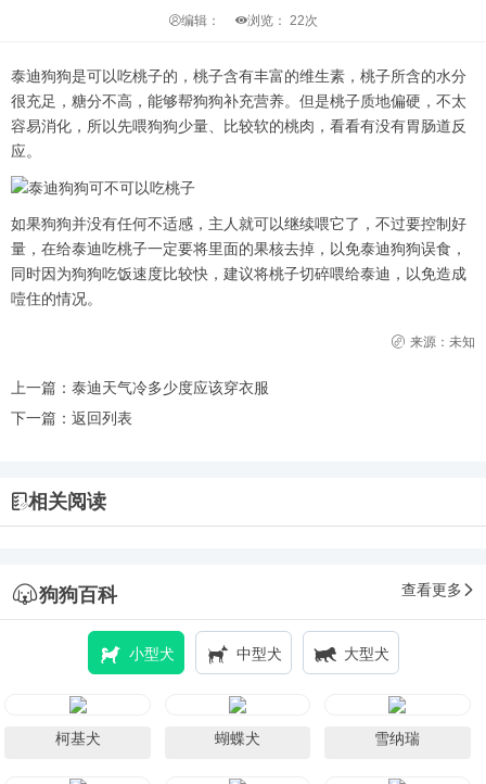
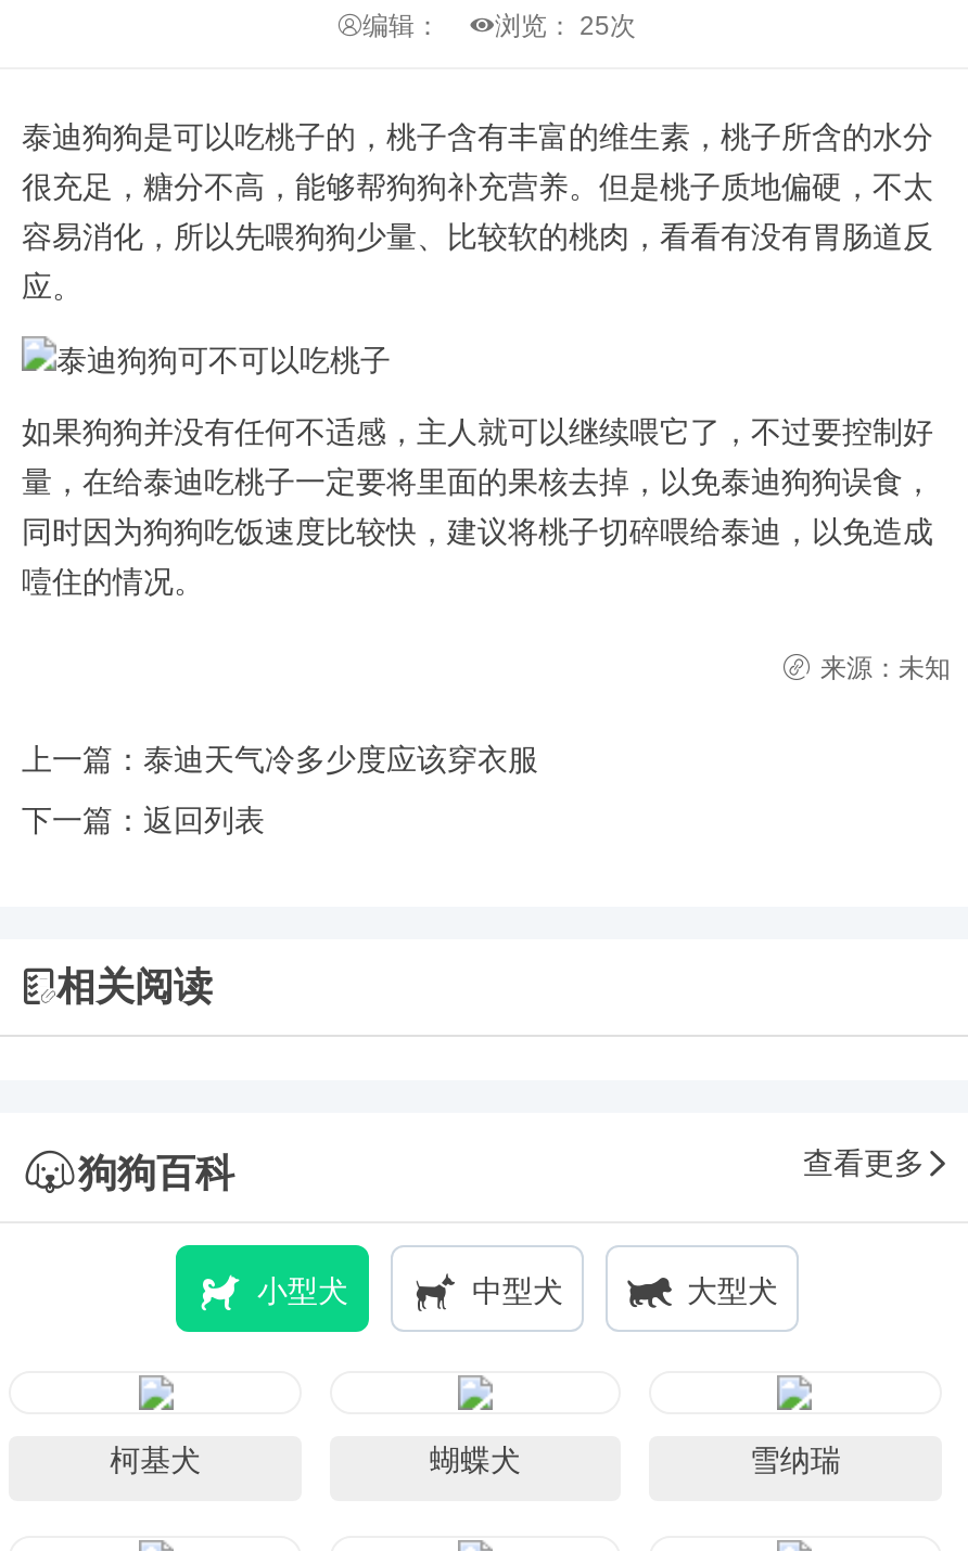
- 编辑： 浏览：22次
+ 编辑： 浏览：25次
